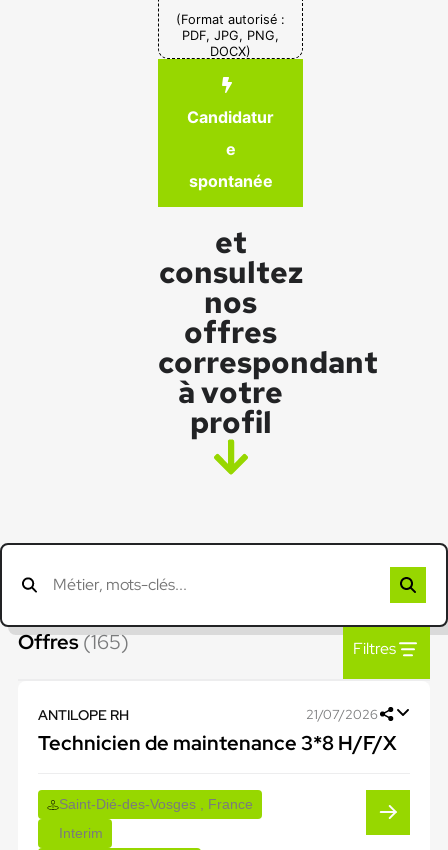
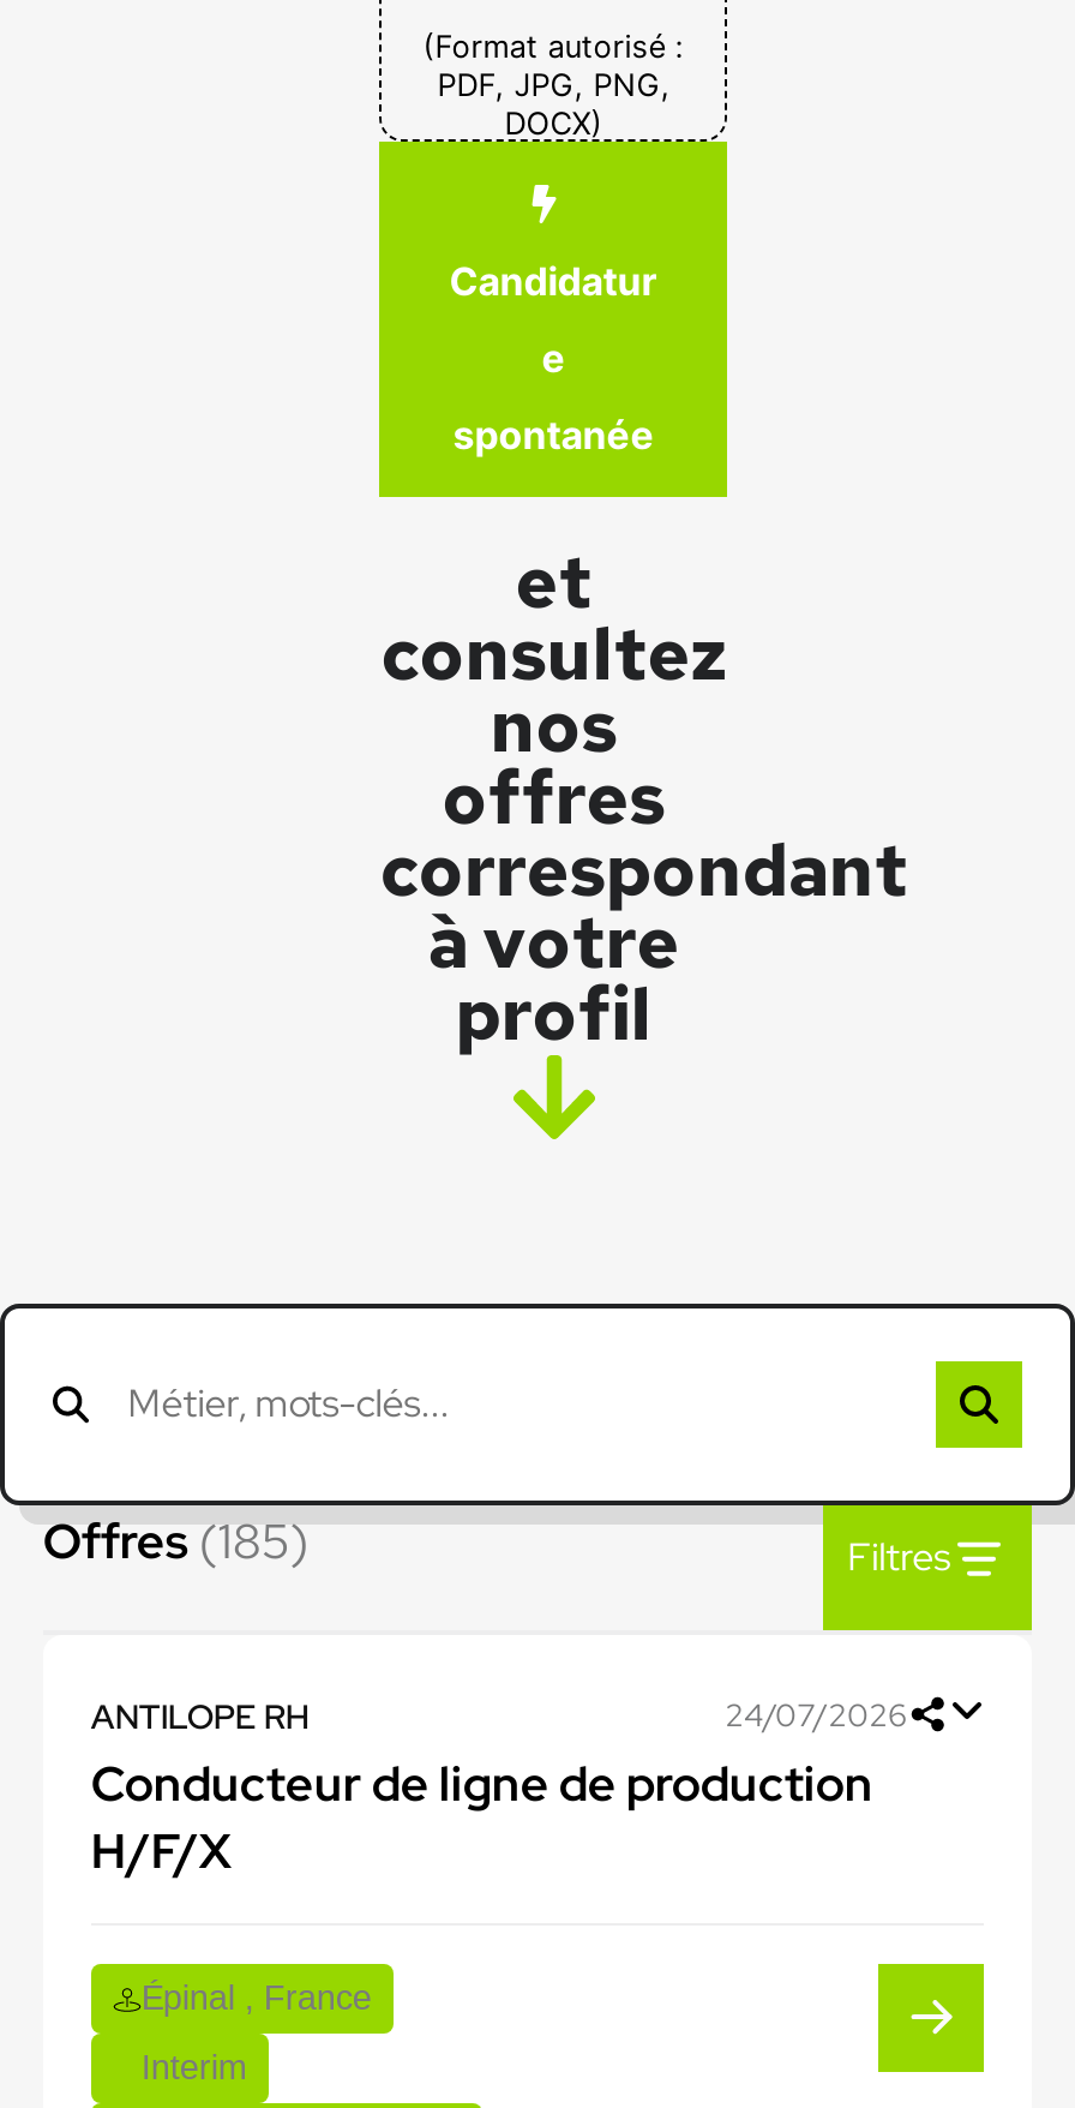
- Offres (165)
+ Offres (185)

- 21/07/2026
- Technicien de maintenance 3*8 H/F/X
+ 24/07/2026
+ Conducteur de ligne de production
+ H/F/X

- Saint-Dié-des-Vosges , France
+ Épinal , France
